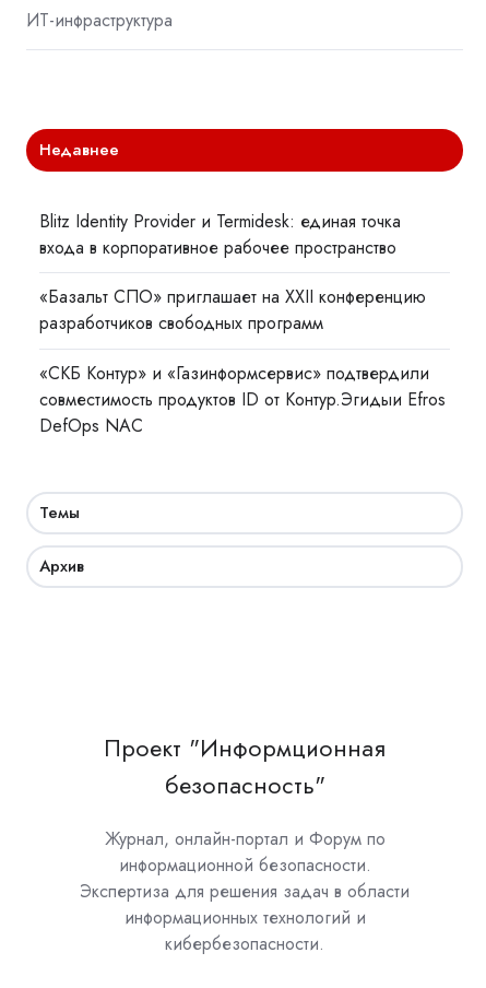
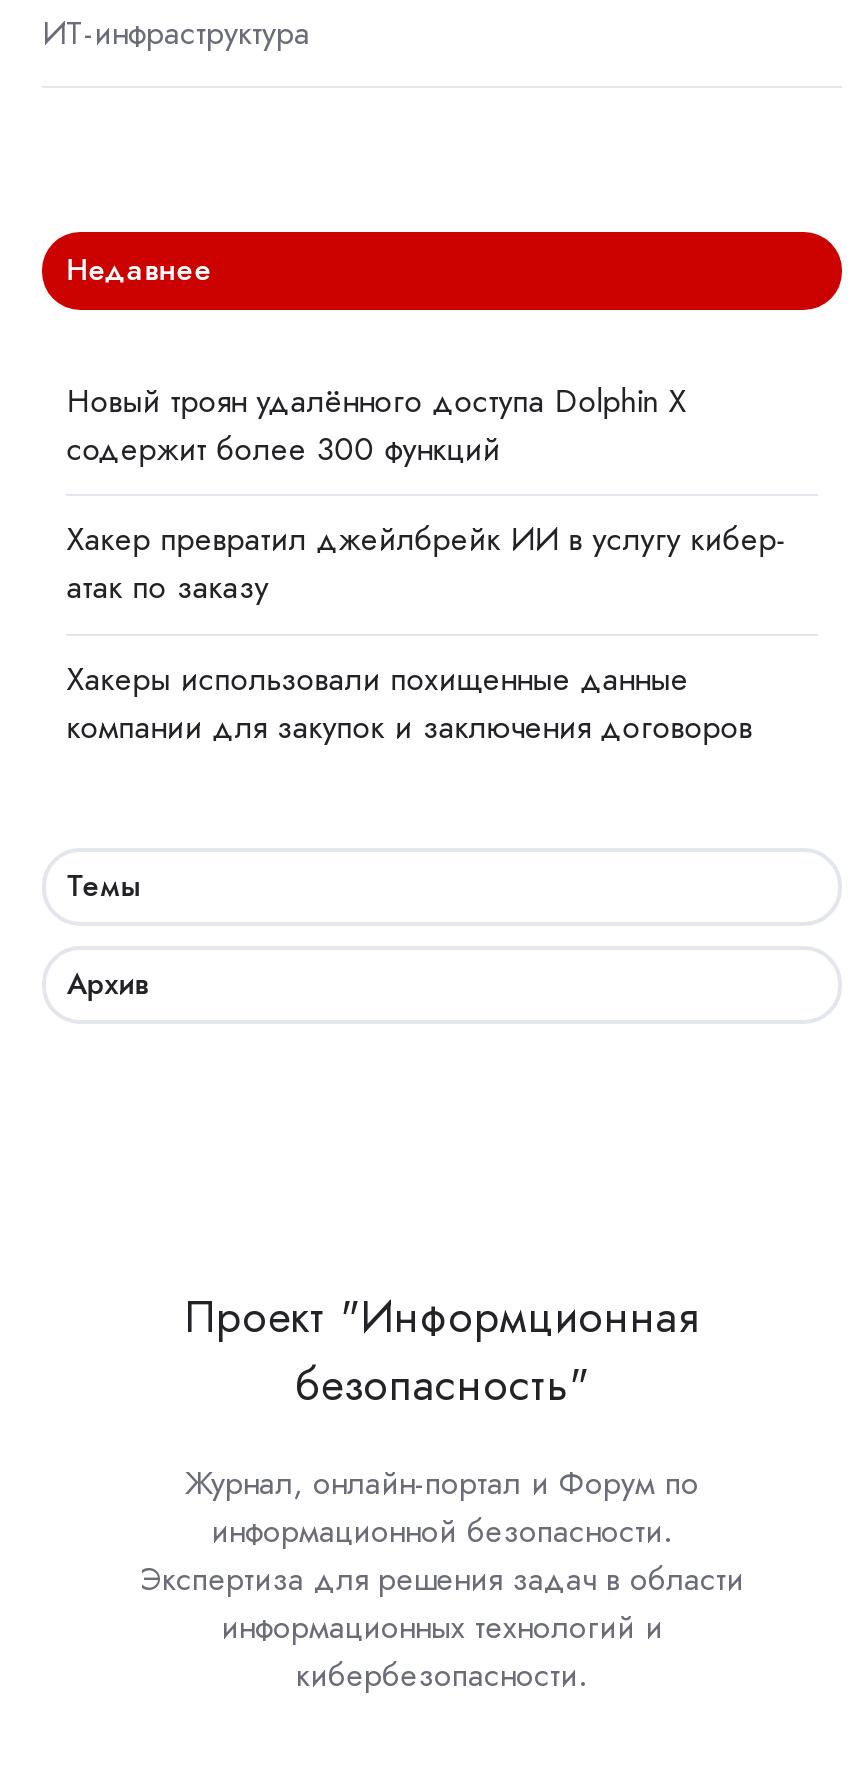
- Blitz Identity Provider и Termidesk: единая точка
- входа в корпоративное рабочее пространство
+ Новый троян удалённого доступа Dolphin X
+ содержит более 300 функций

- «Базальт СПО» приглашает на XXII конференцию
- разработчиков свободных программ
+ Хакер превратил джейлбрейк ИИ в услугу кибер-
+ атак по заказу

- «СКБ Контур» и «Газинформсервис» подтвердили
- совместимость продуктов ID от Контур.Эгидыи Efros
- DefOps NAC
+ Хакеры использовали похищенные данные
+ компании для закупок и заключения договоров
